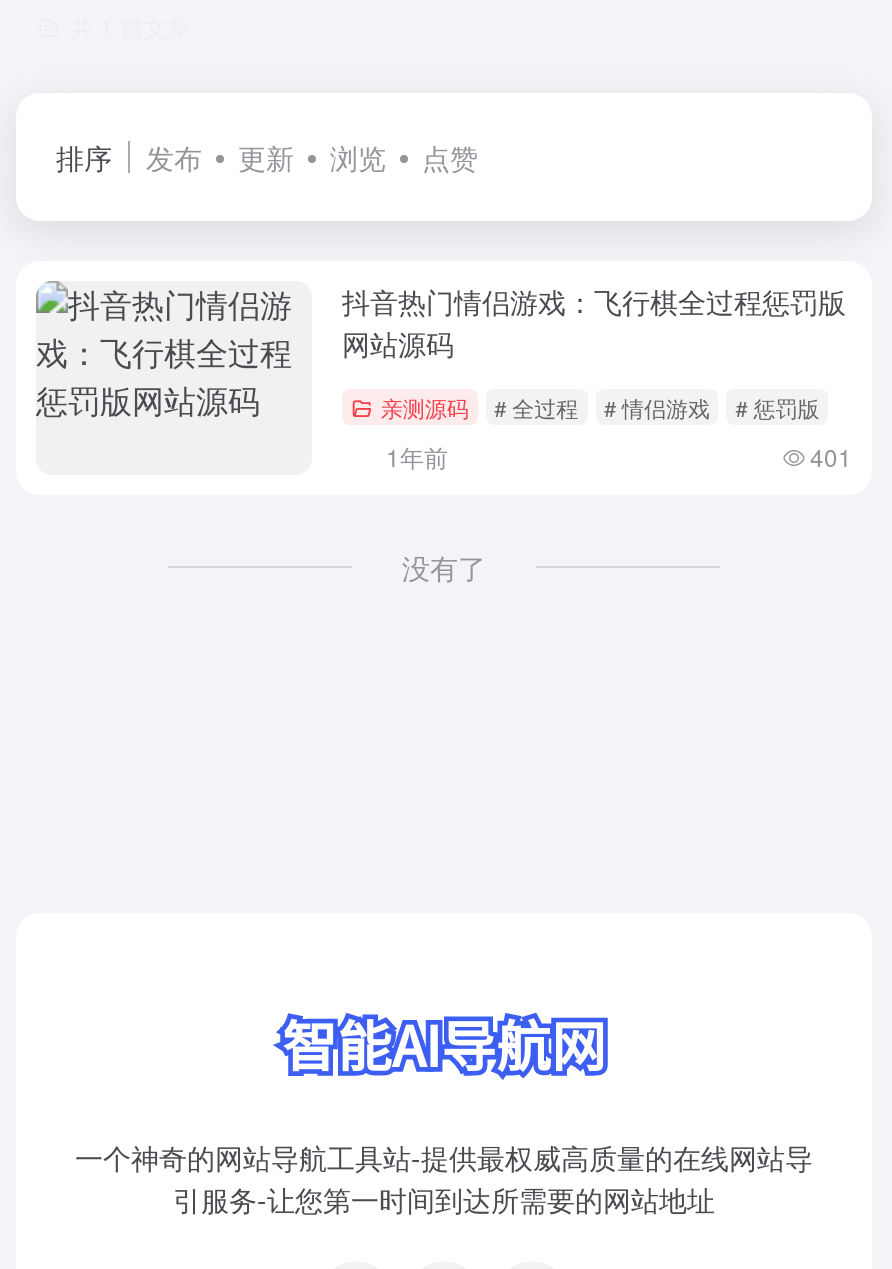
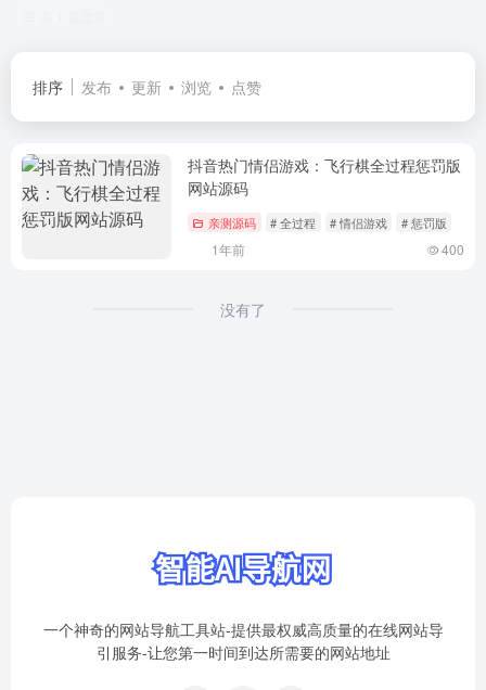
- 401
+ 400
